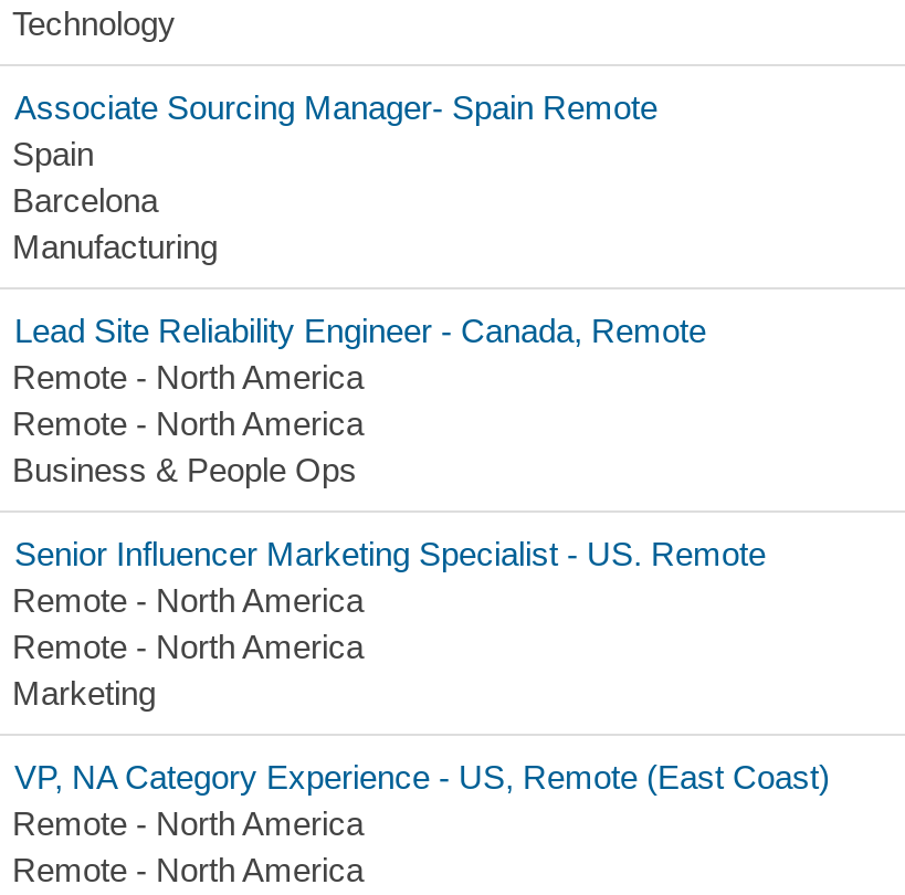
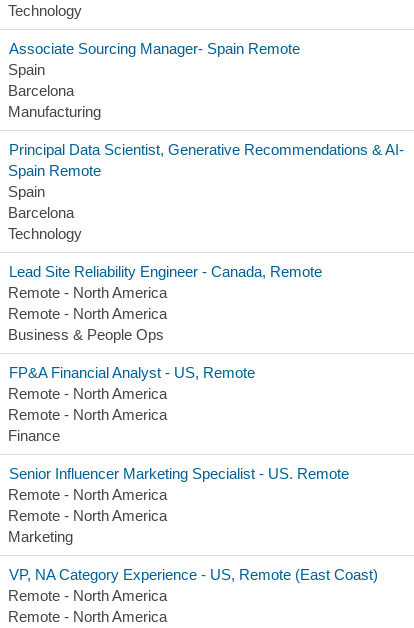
+ Principal Data Scientist, Generative Recommendations & AI-
+ Spain Remote
+ Spain
+ Barcelona
+ Technology

+ FP&A Financial Analyst - US, Remote
+ Remote - North America
+ Remote - North America
+ Finance
